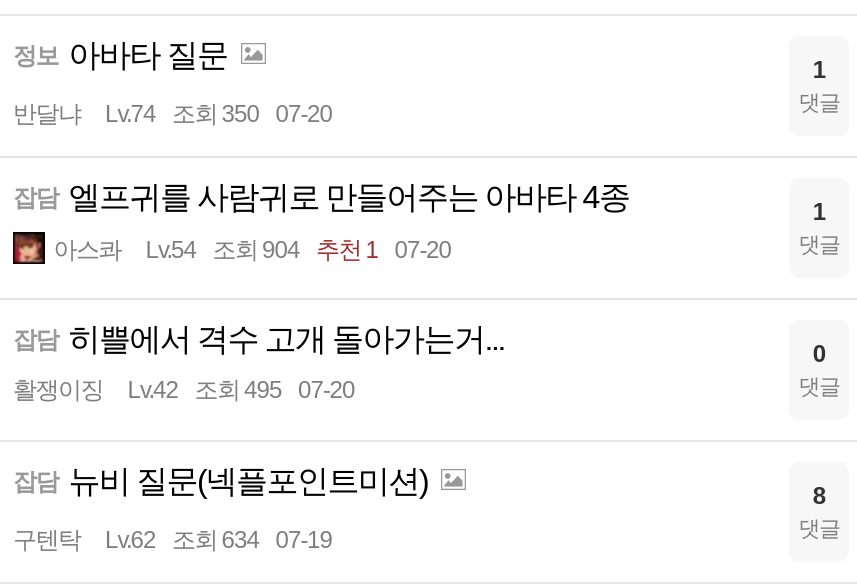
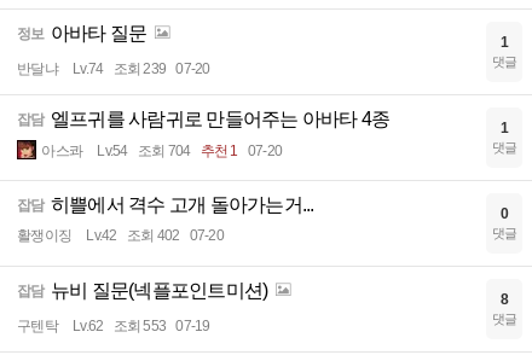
- 반달냐 Lv.74 조회 350 07-20
+ 반달냐 Lv.74 조회 239 07-20

- 아스콰 Lv.54 조회 904 추천 1 07-20
+ 아스콰 Lv.54 조회 704 추천 1 07-20

- 활쟁이징 Lv.42 조회 495 07-20
+ 활쟁이징 Lv.42 조회 402 07-20

- 구텐탁 Lv.62 조회 634 07-19
+ 구텐탁 Lv.62 조회 553 07-19
